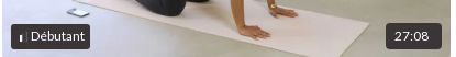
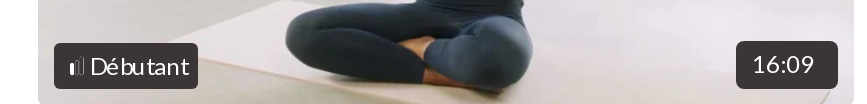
- 27:08
+ 16:09
